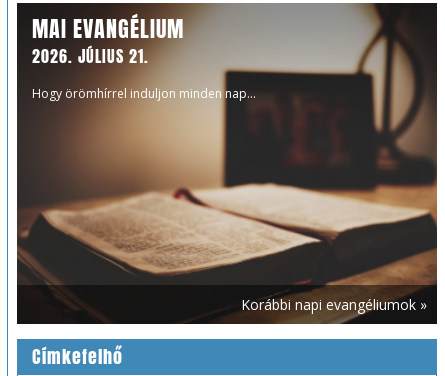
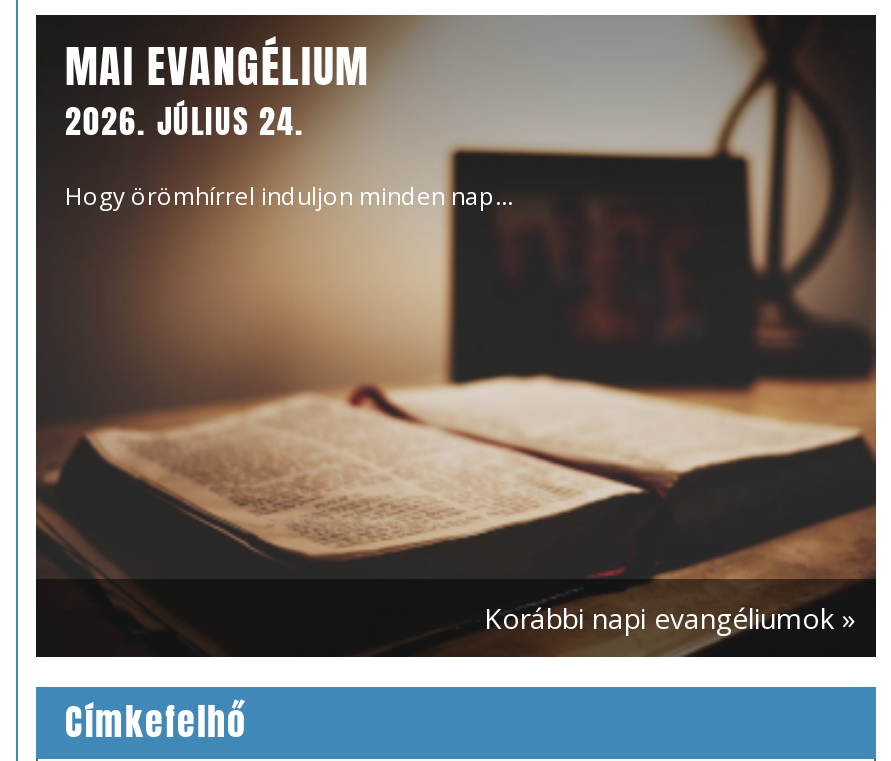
- 2026. JÚLIUS 21.
+ 2026. JÚLIUS 24.
